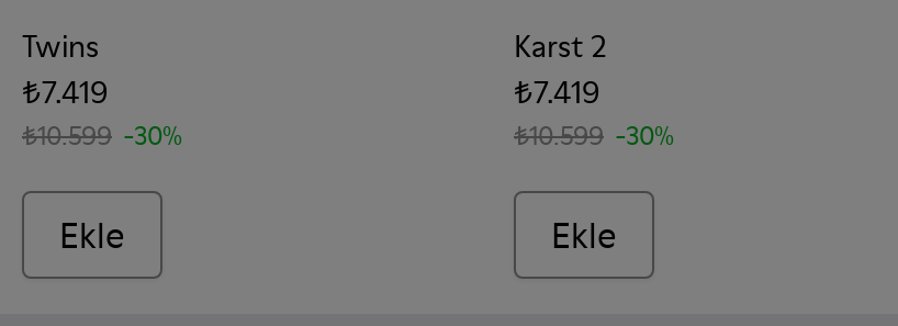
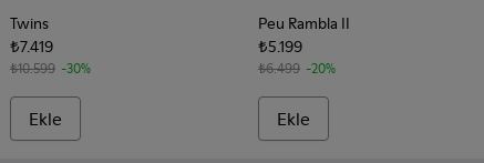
- Karst 2
- ₺7.419
- ₺10.599 -30%
+ Peu Rambla II
+ ₺5.199
+ ₺6.499 -20%
